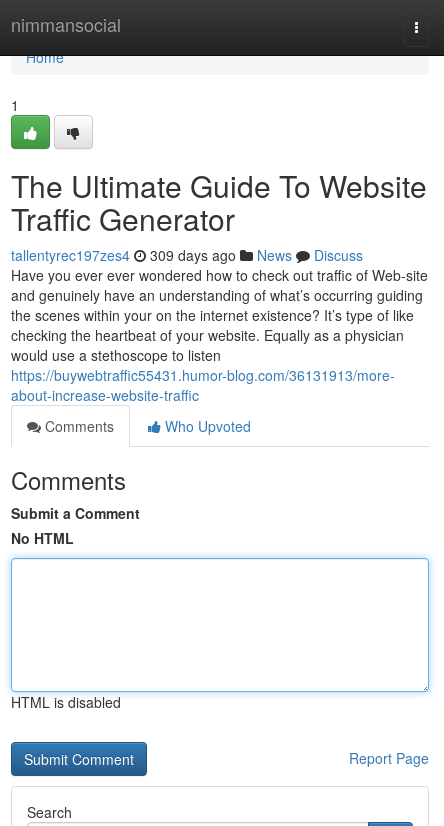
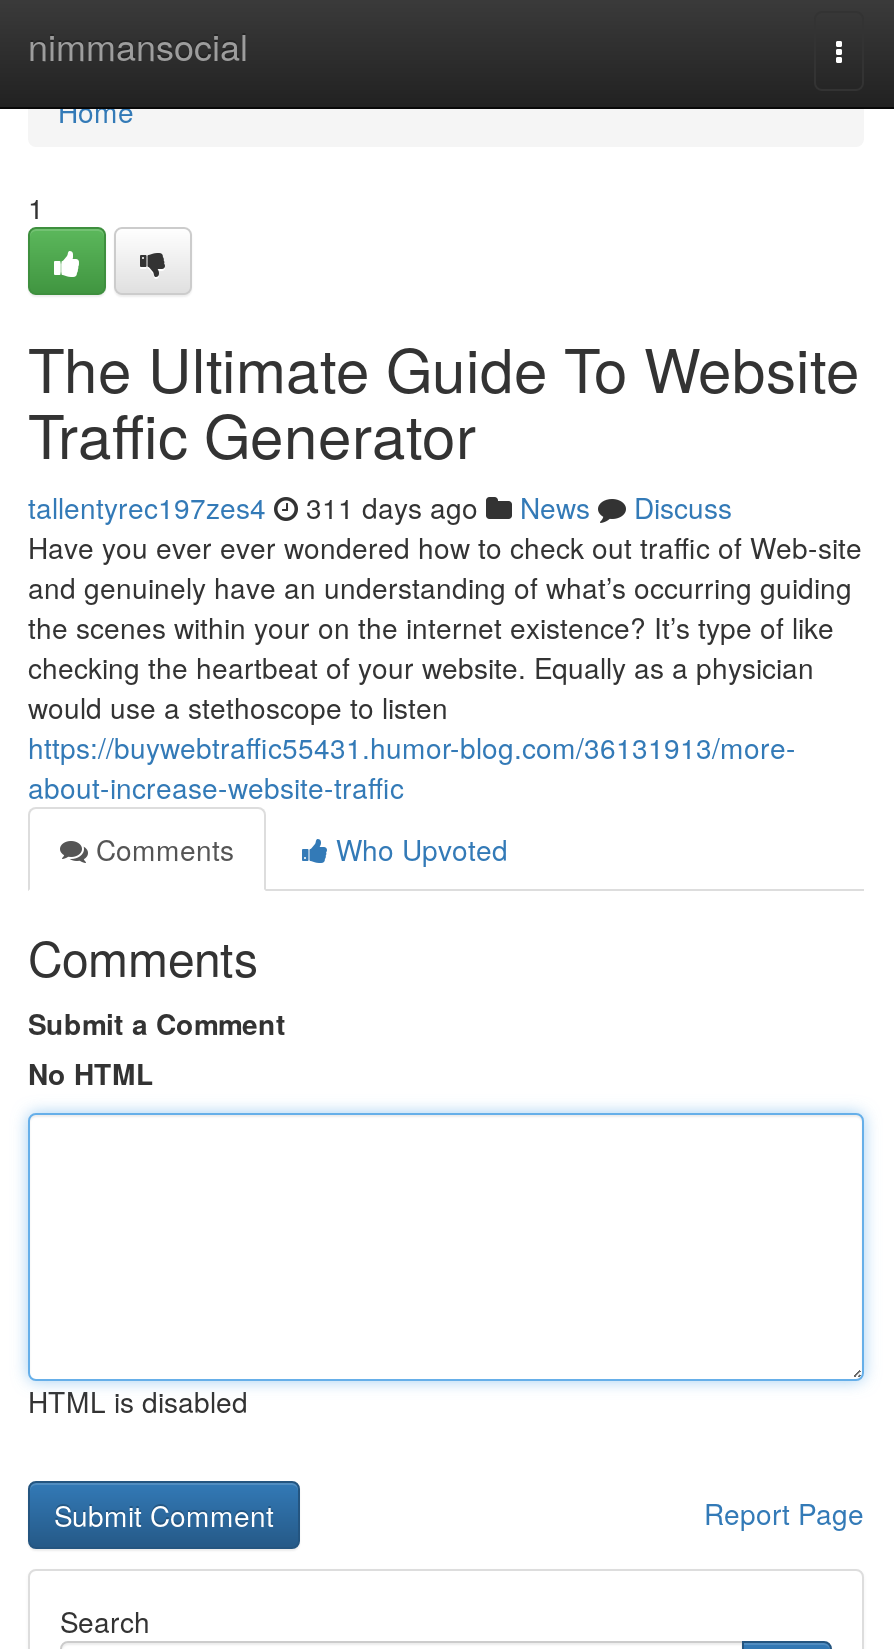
- tallentyrec197zes4 309 days ago News Discuss
+ tallentyrec197zes4 311 days ago News Discuss
